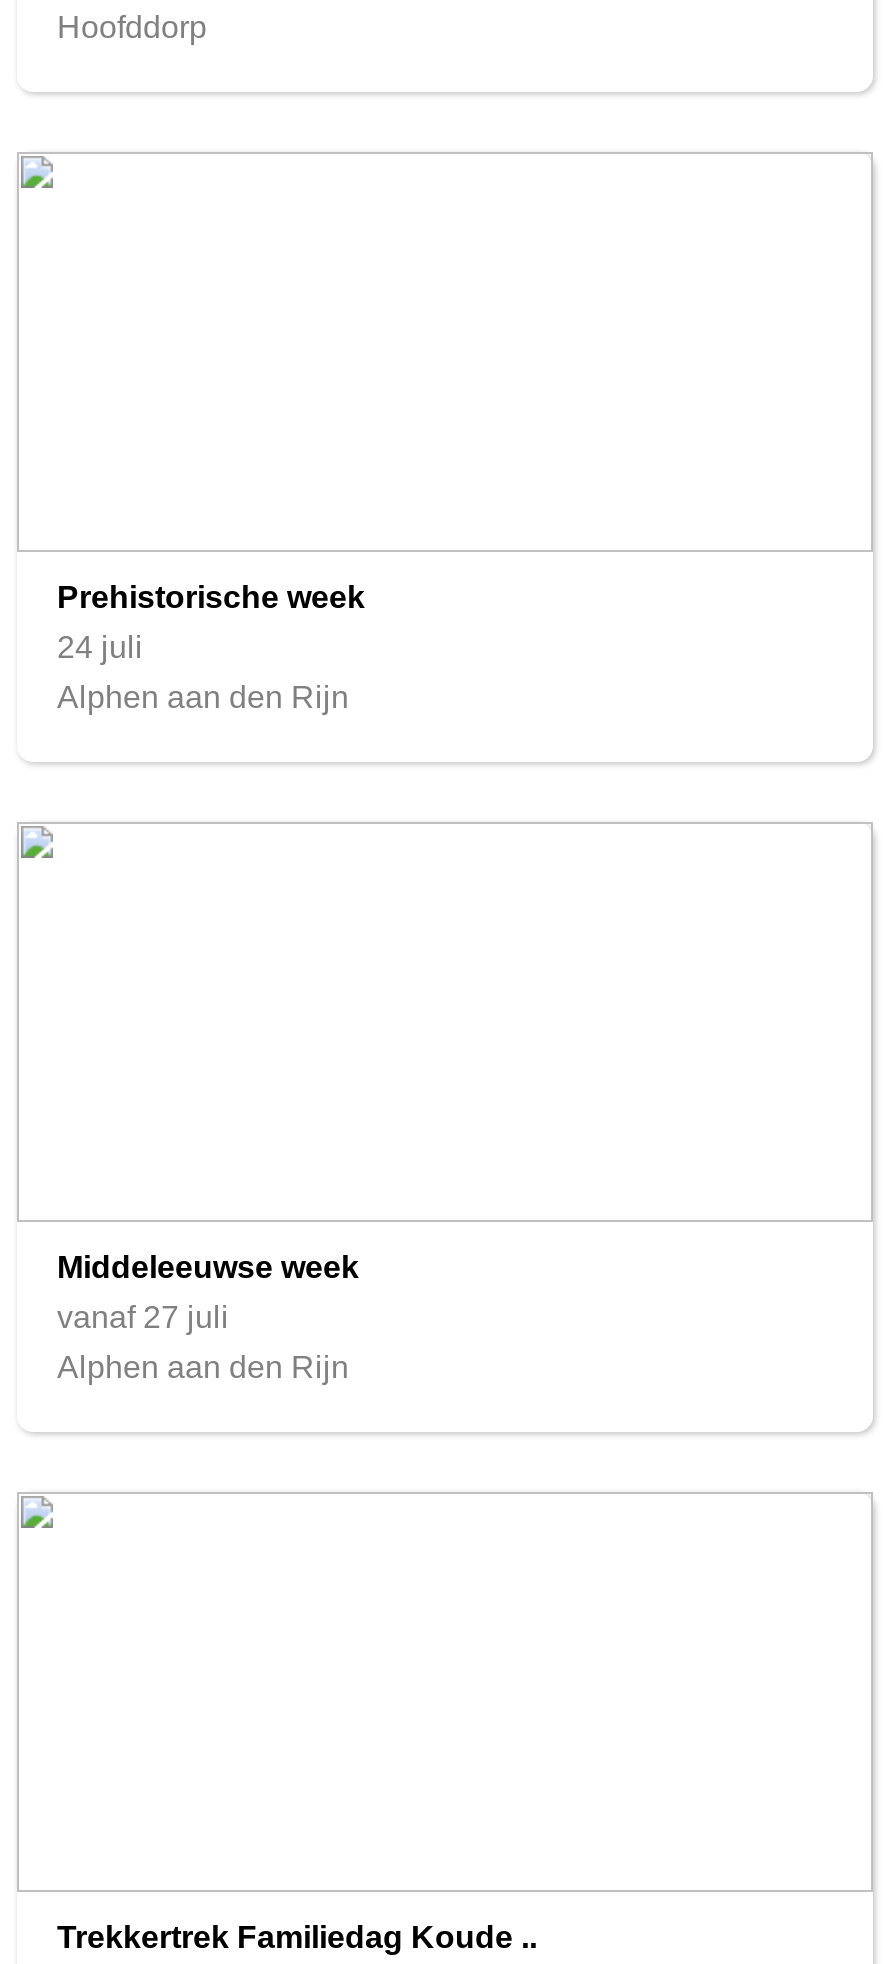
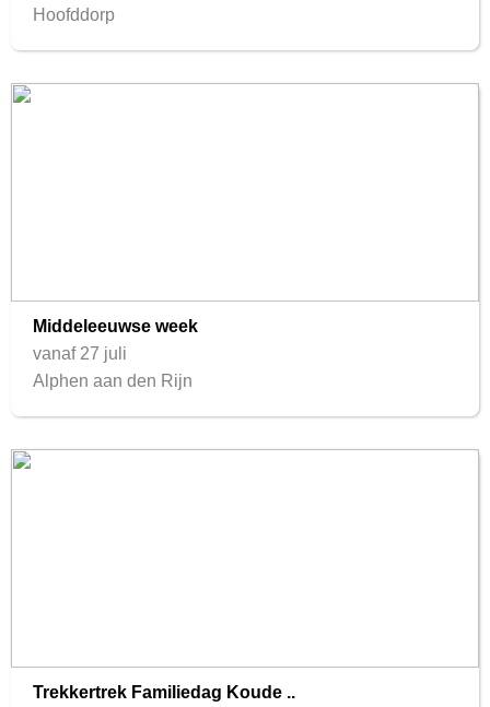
- Prehistorische week
- 24 juli
- Alphen aan den Rijn
